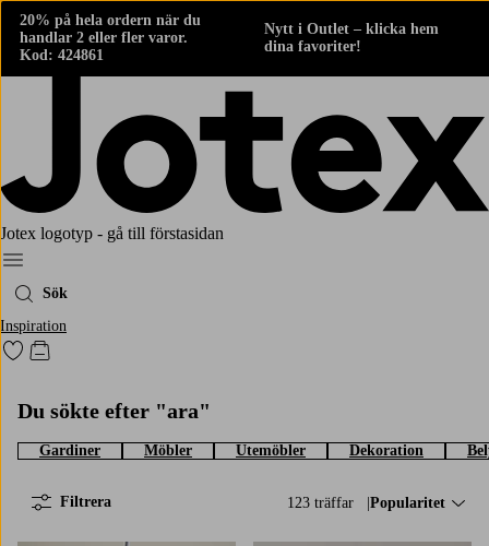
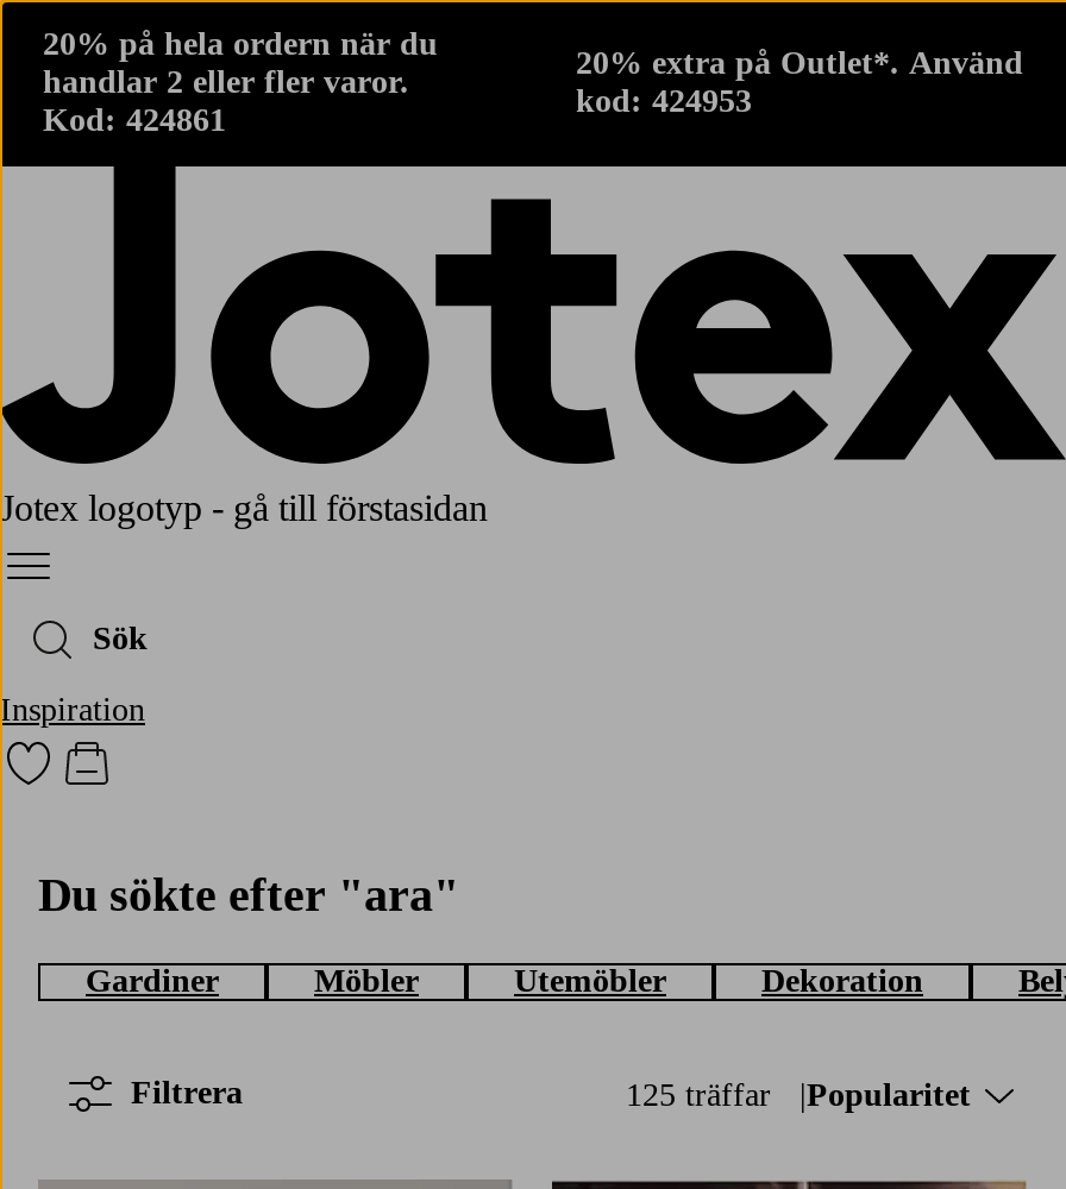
- Nytt i Outlet – klicka hem
- dina favoriter!
+ 20% extra på Outlet*. Använd
+ kod: 424953

- 123 träffar
+ 125 träffar
